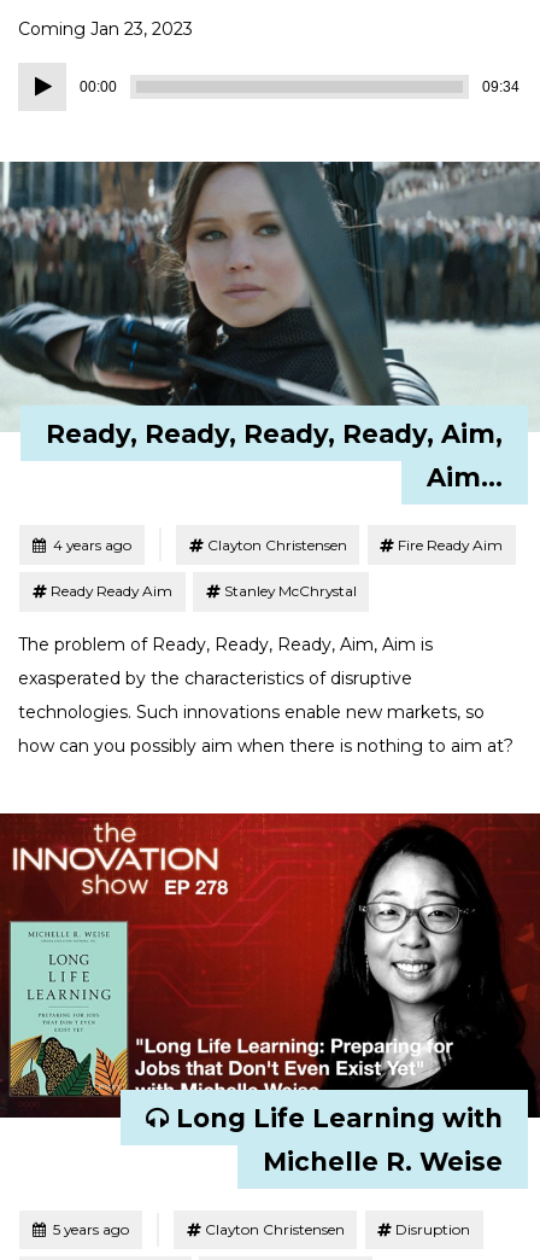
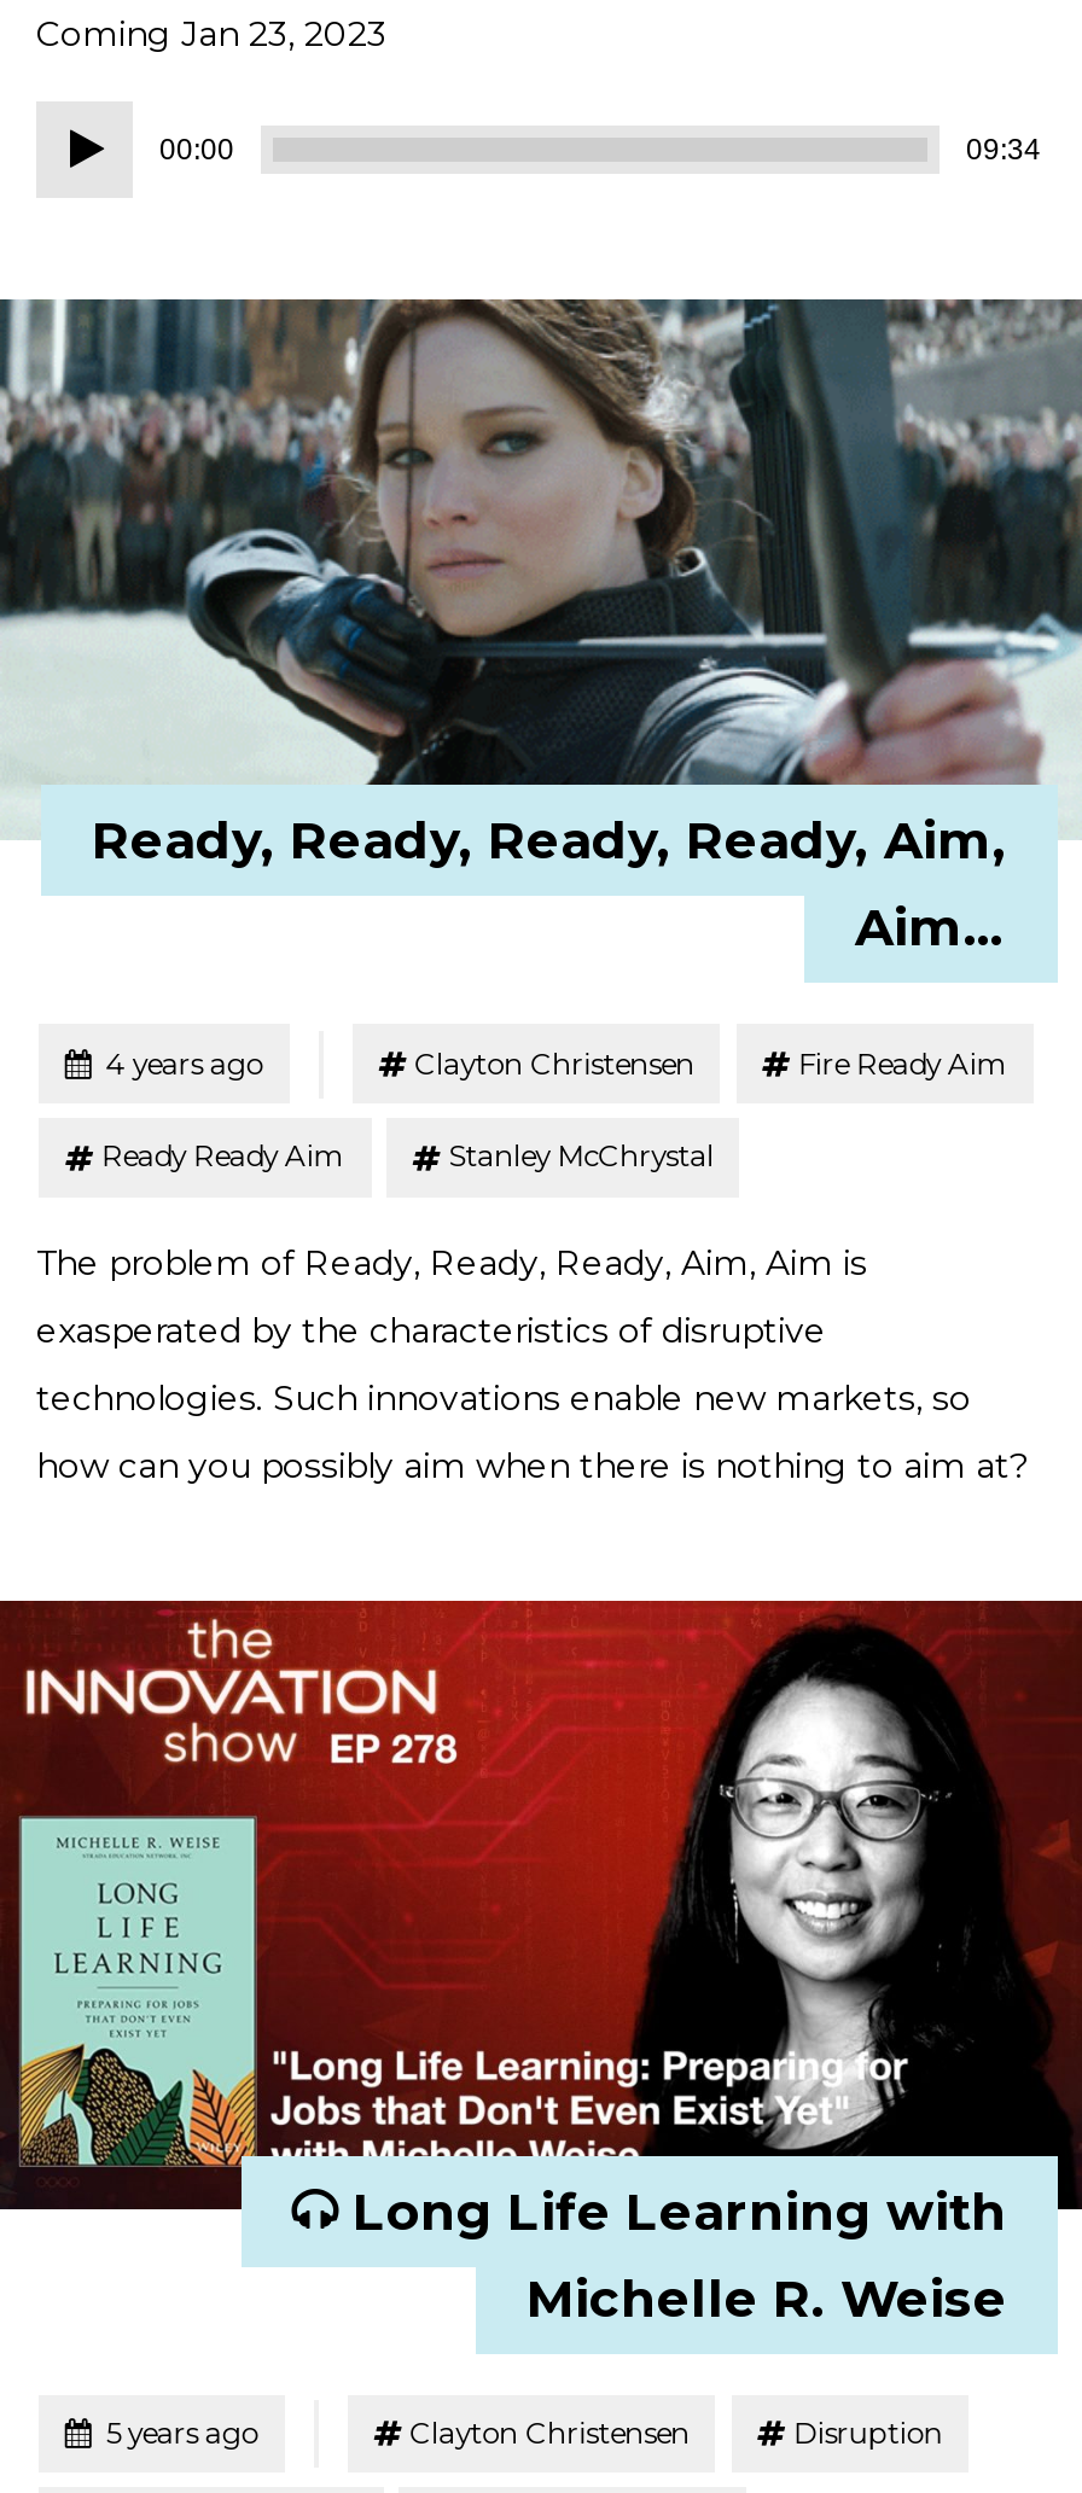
- [image]
+ [image]
